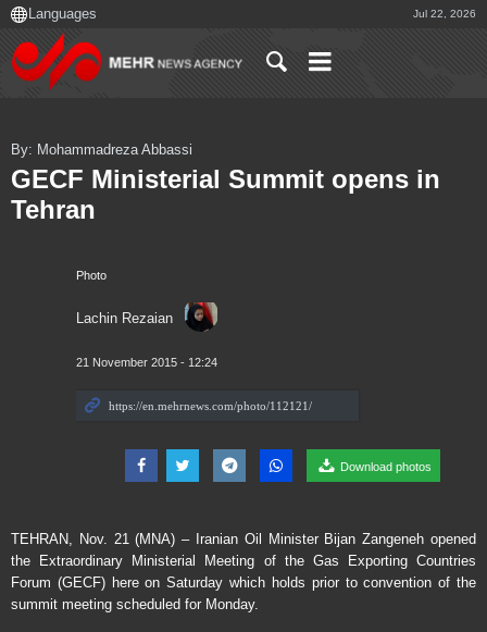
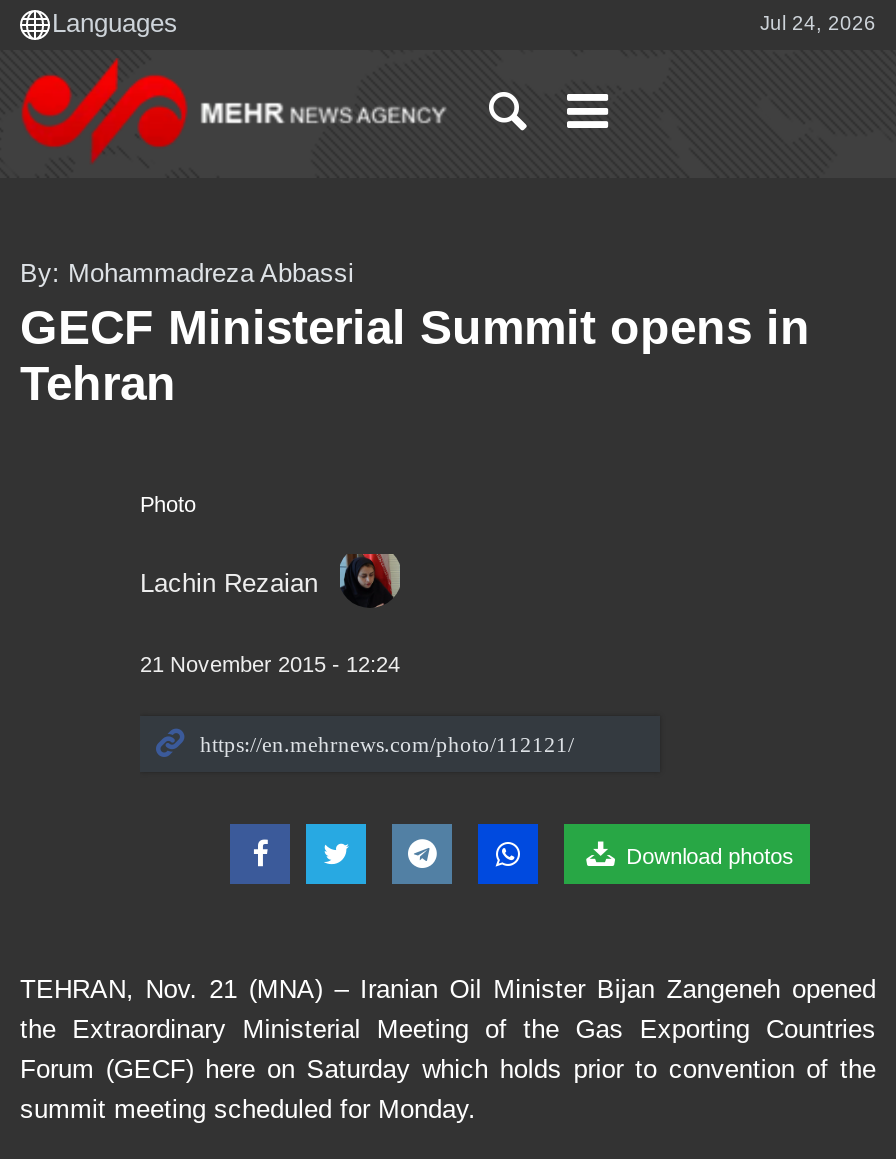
- Jul 22, 2026
+ Jul 24, 2026
